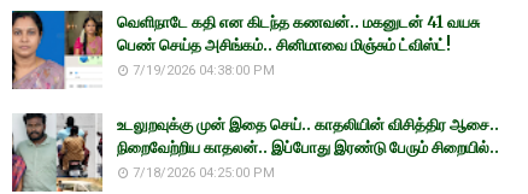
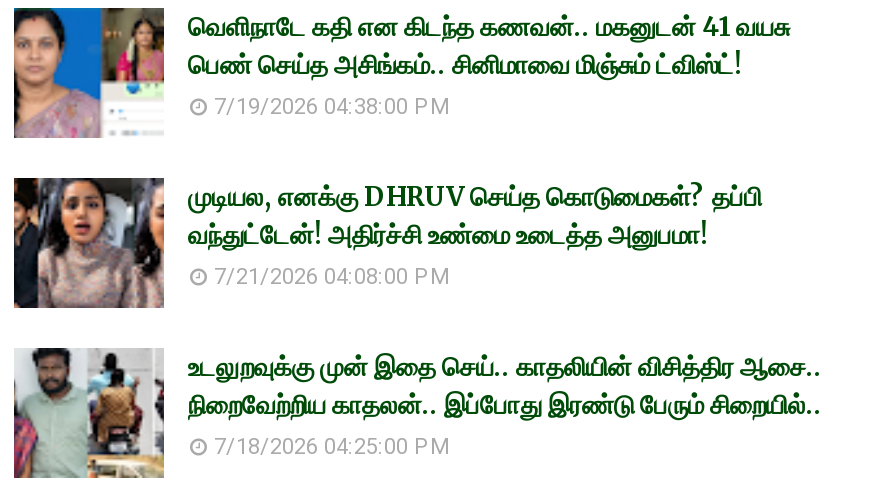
+ [image]
+ முடியல, எனக்கு DHRUV செய்த கொடுமைகள்? தப்பி
+ வந்துட்டேன்! அதிர்ச்சி உண்மை உடைத்த அனுபமா!
+ 7/21/2026 04:08:00 PM
